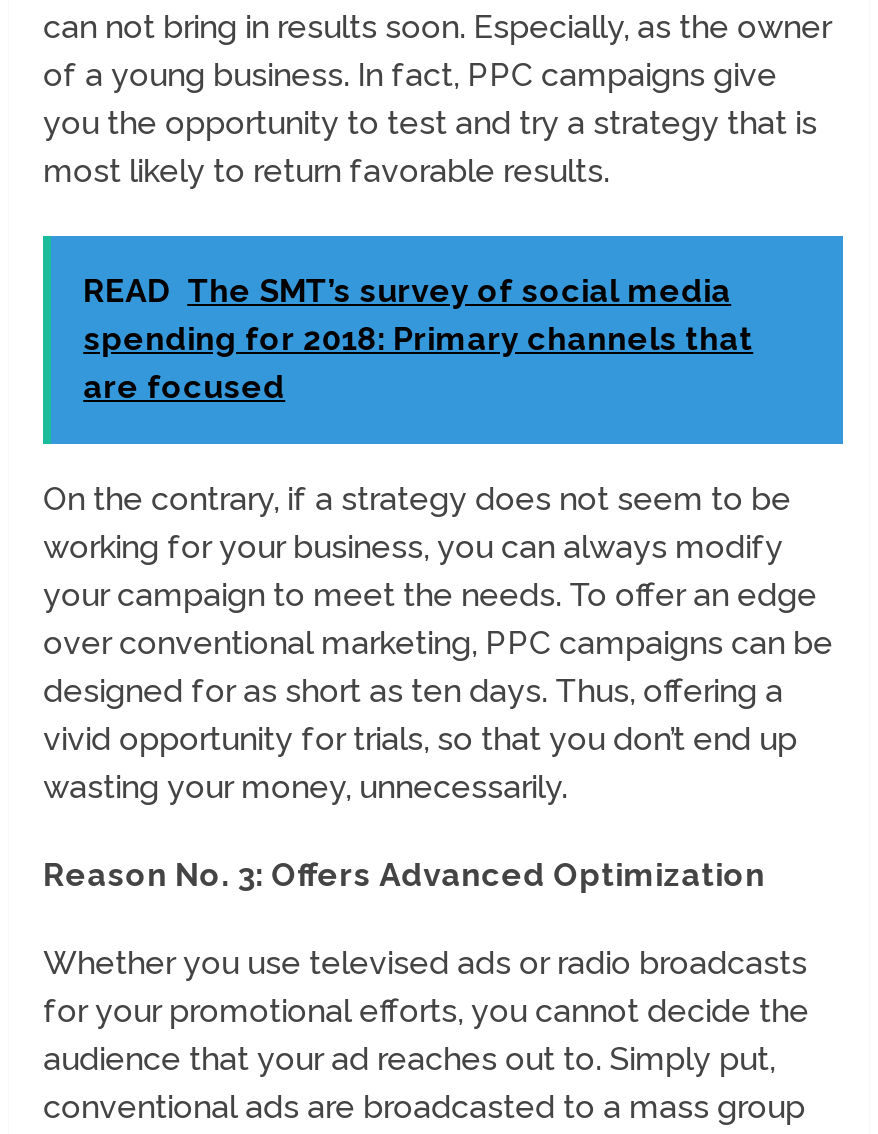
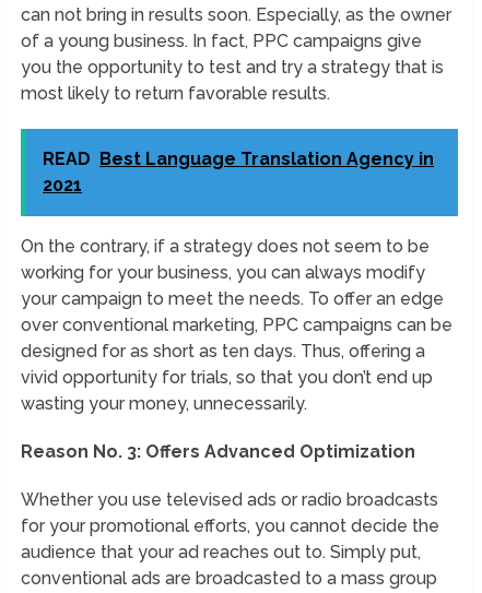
- READ The SMT’s survey of social media
- spending for 2018: Primary channels that
- are focused
+ READ Best Language Translation Agency in
+ 2021
